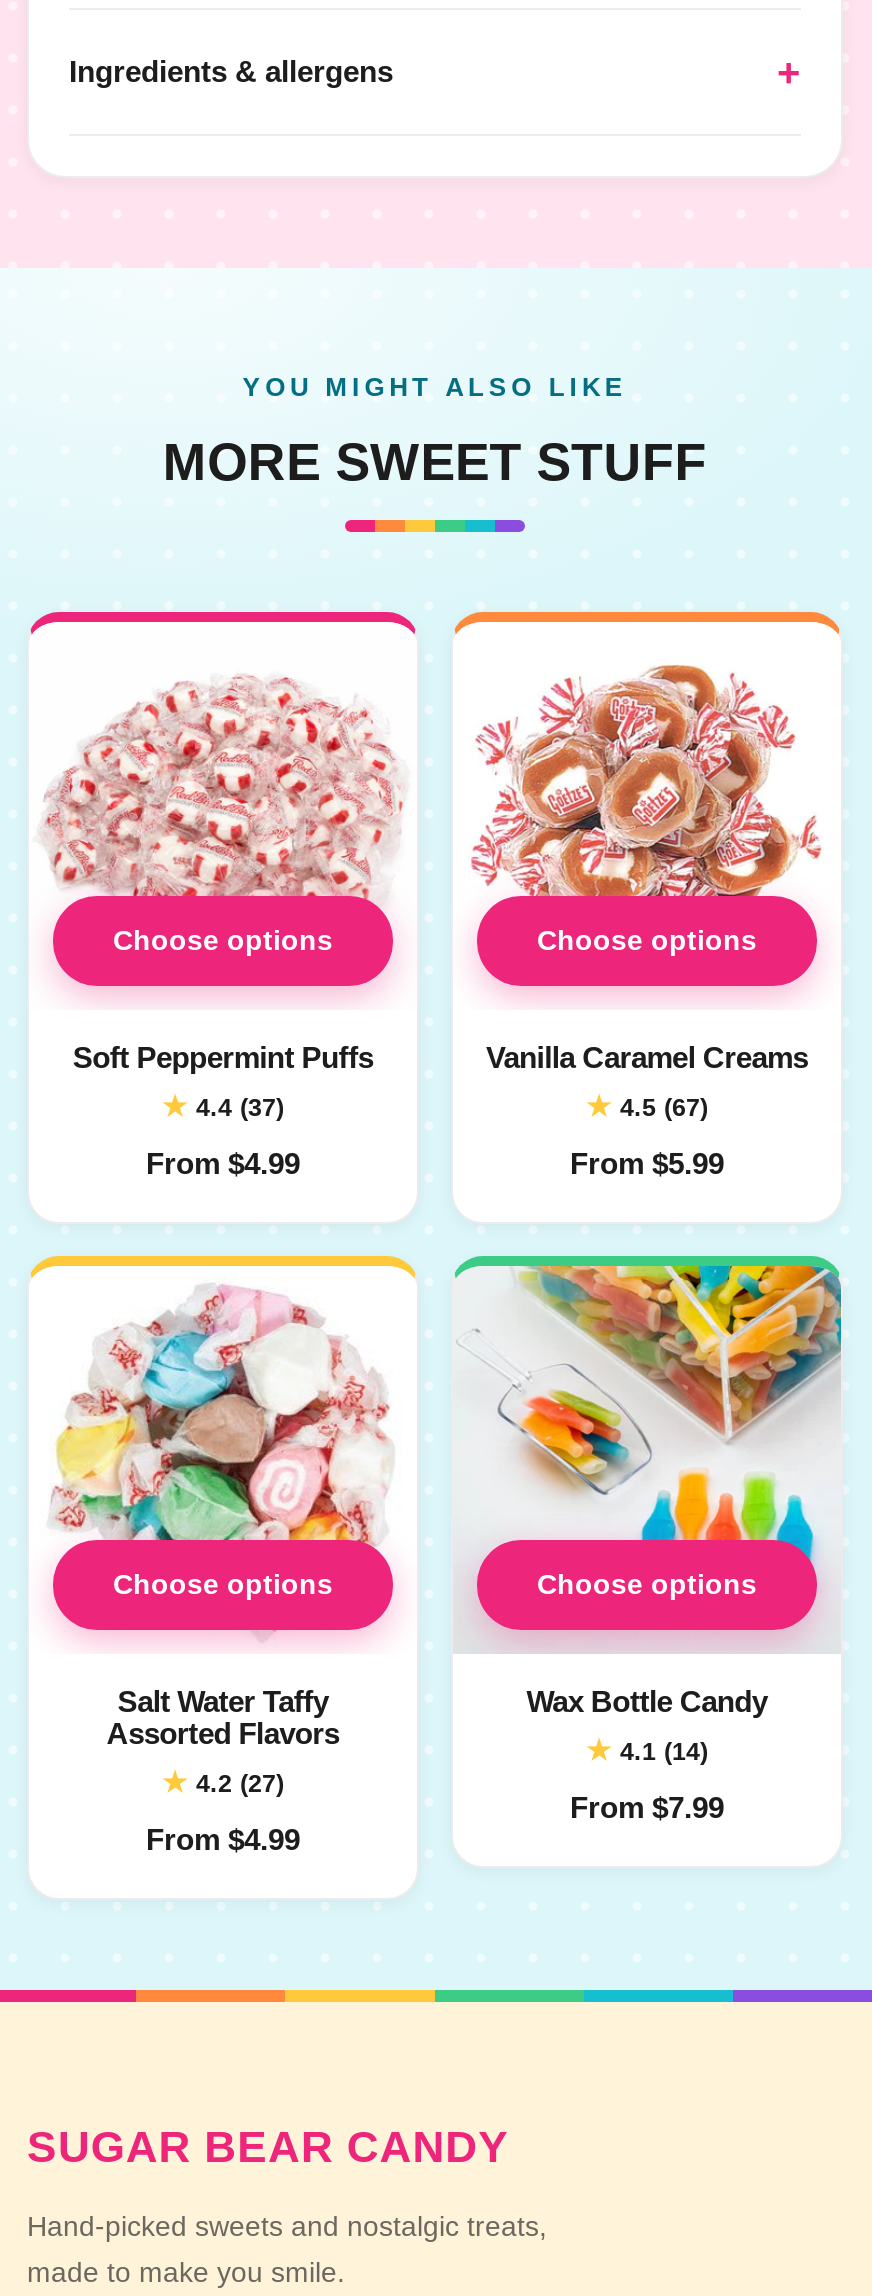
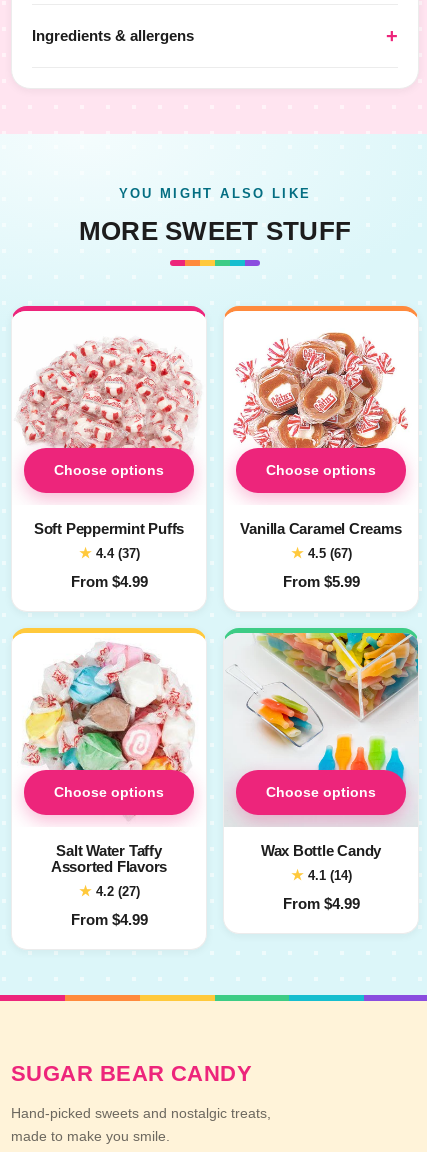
- From $7.99
+ From $4.99
